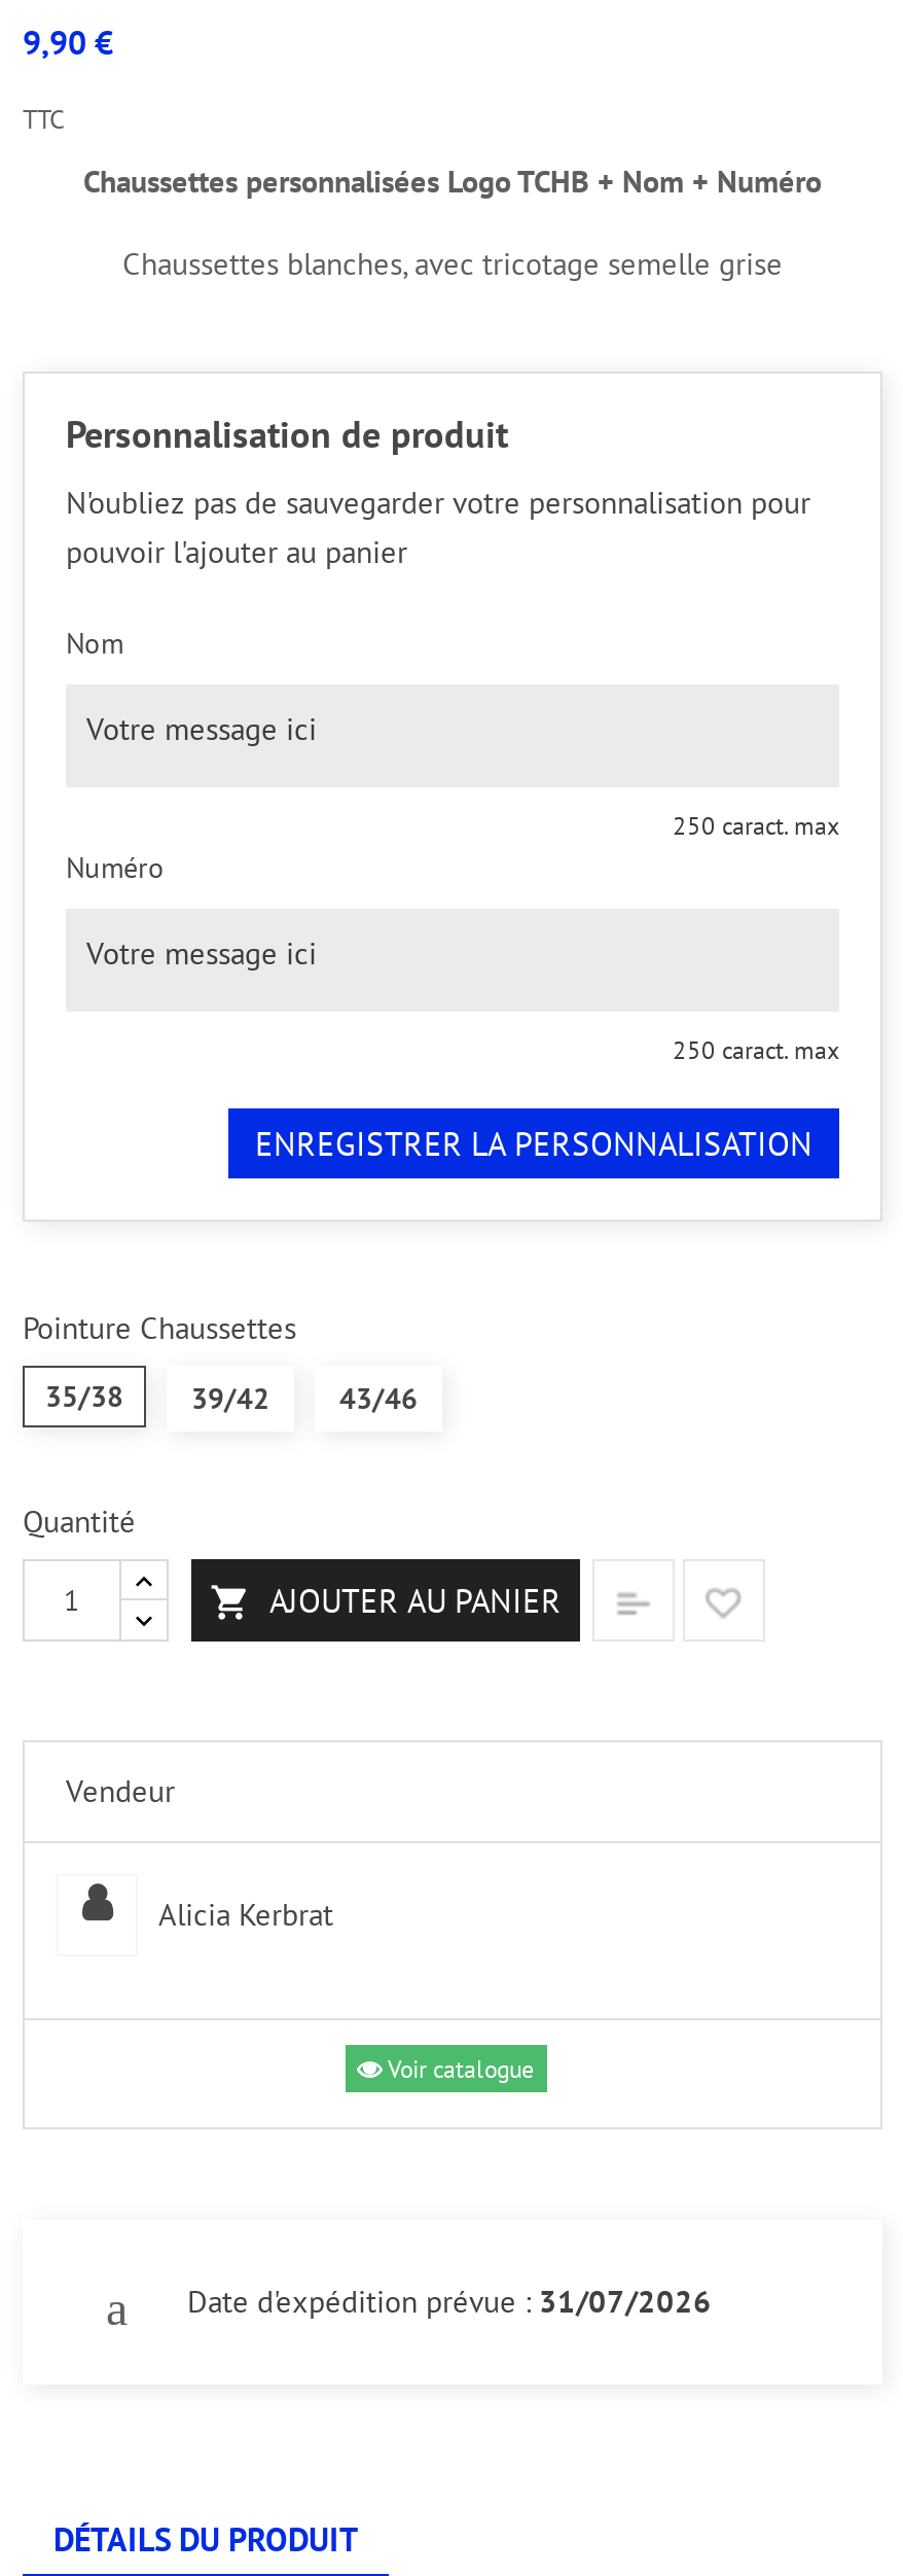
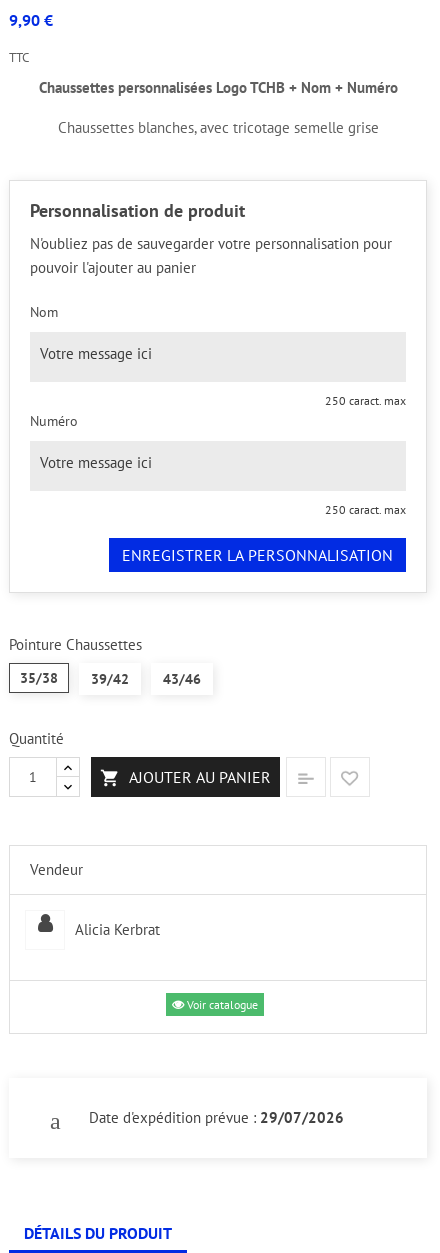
- Date d'expédition prévue : 31/07/2026
+ Date d'expédition prévue : 29/07/2026
